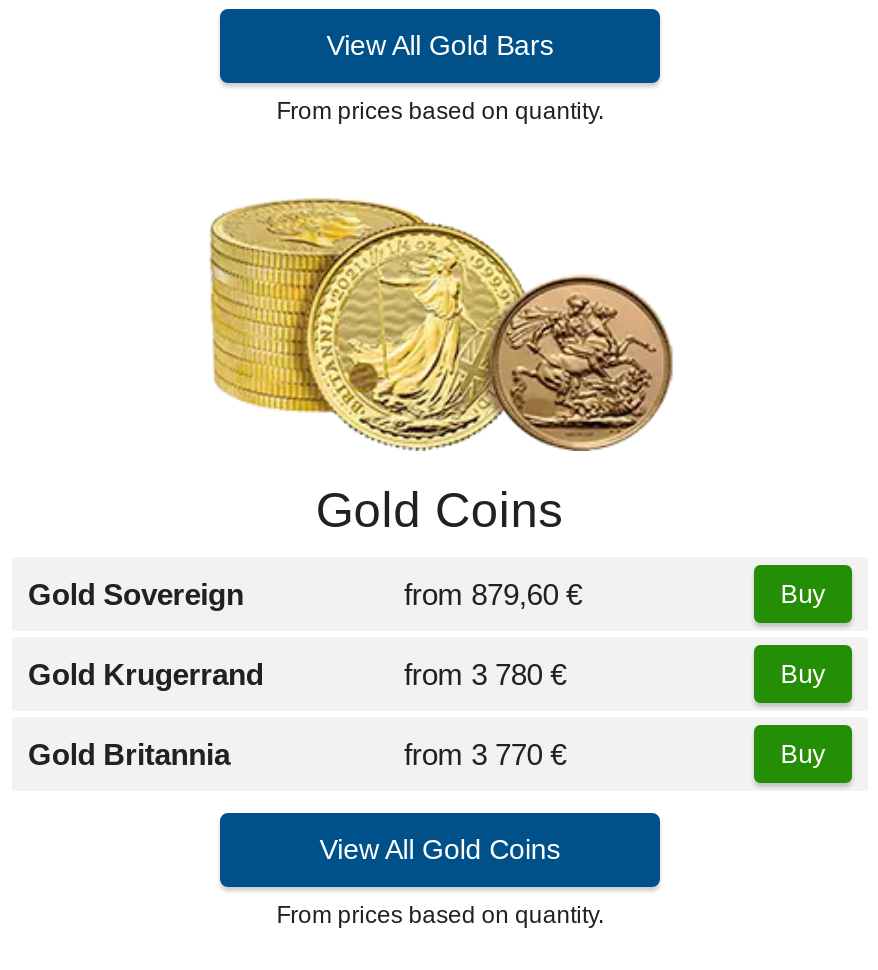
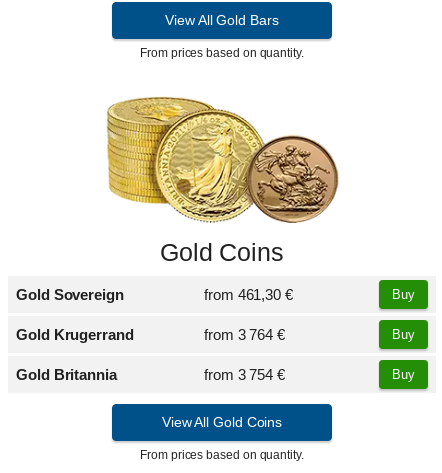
- from 879,60 €
+ from 461,30 €

- from 3 780 €
+ from 3 764 €

- from 3 770 €
+ from 3 754 €
